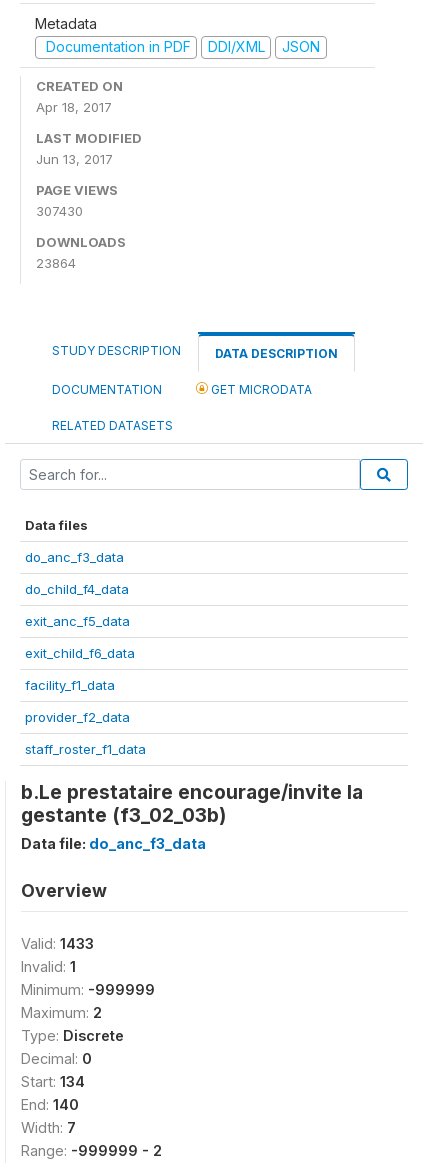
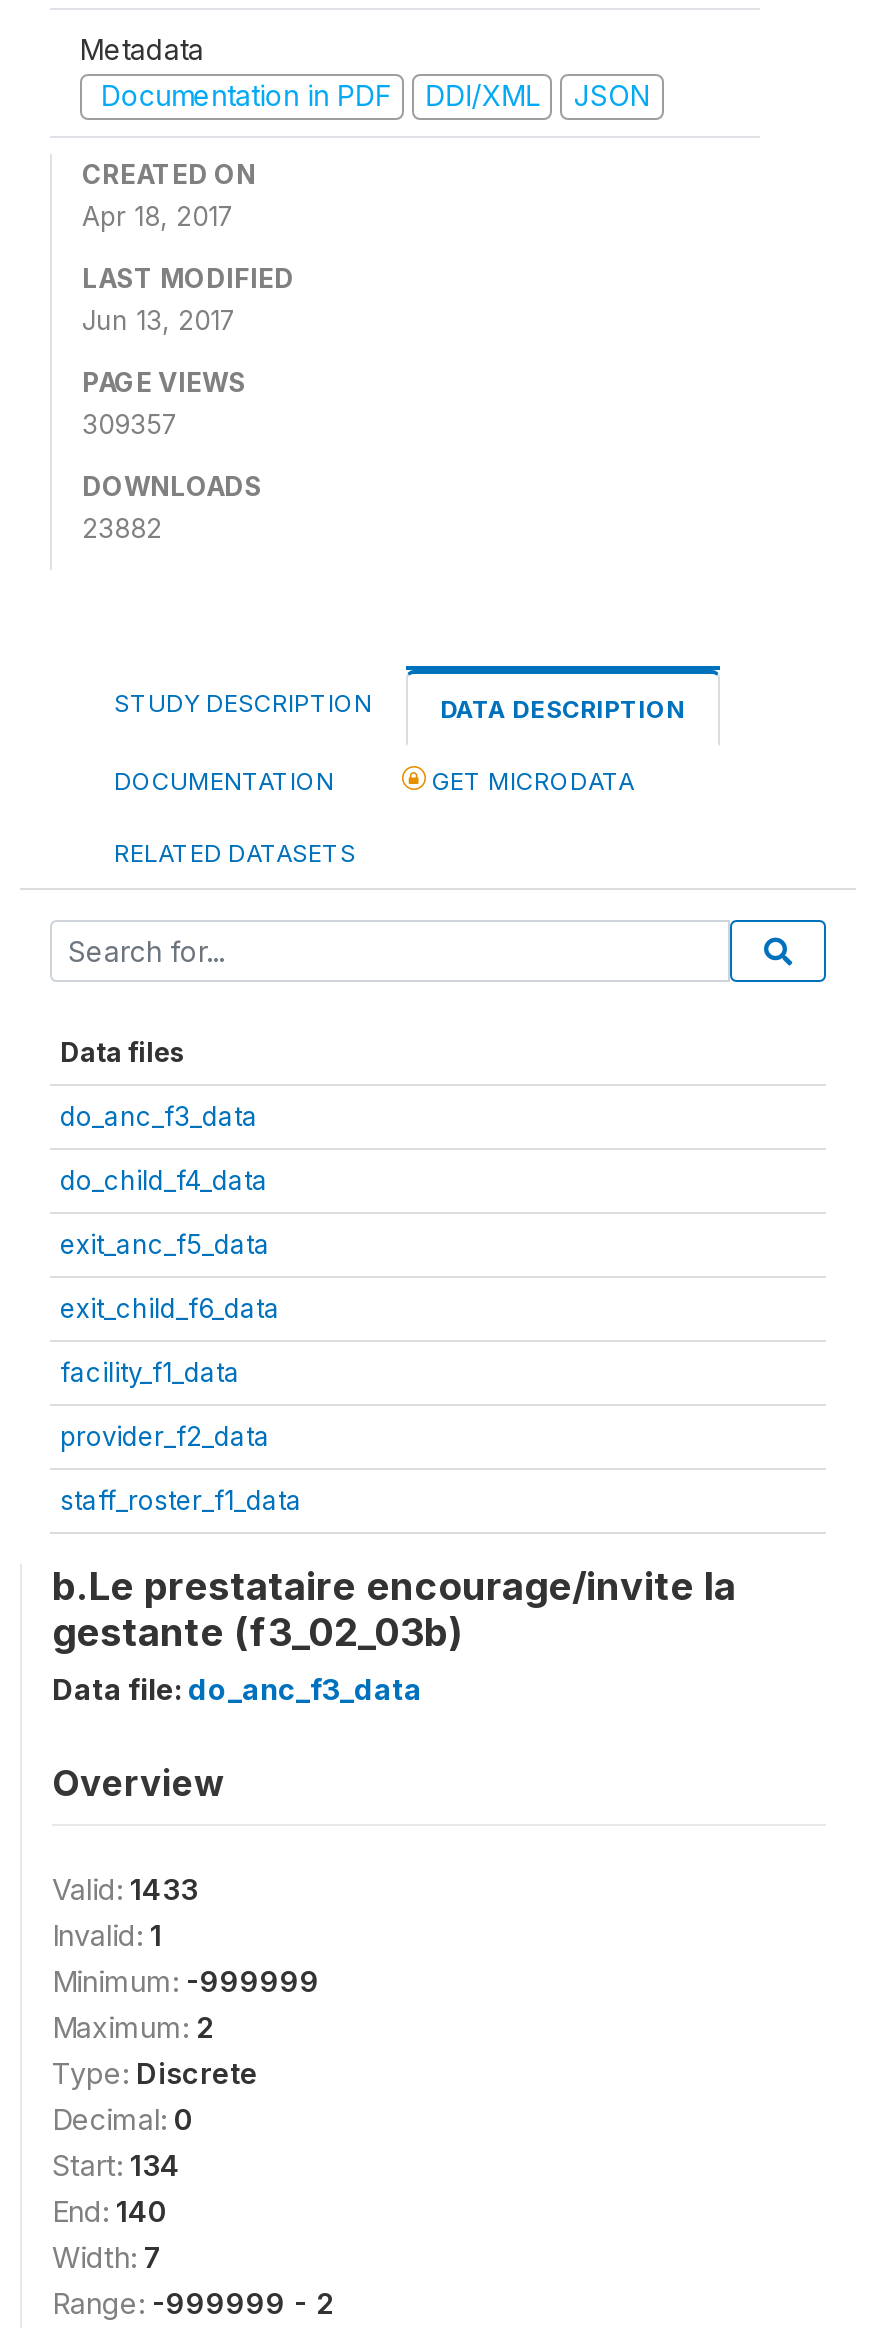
- 307430
+ 309357

- 23864
+ 23882
